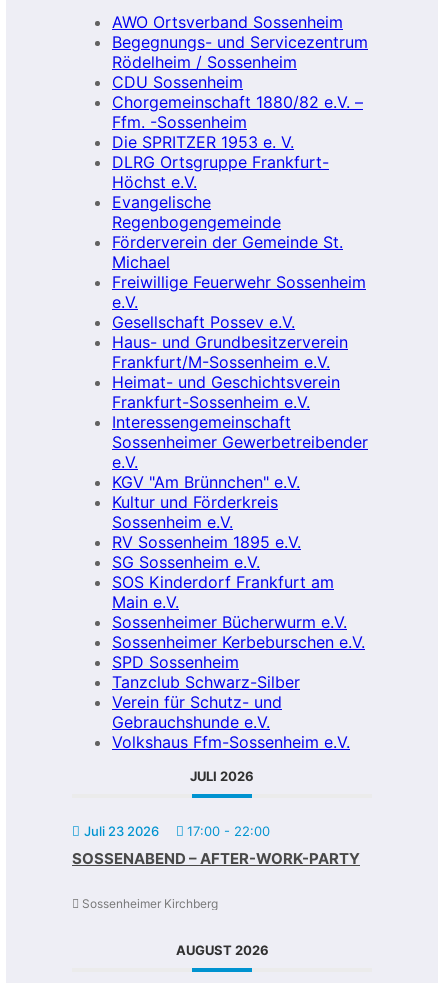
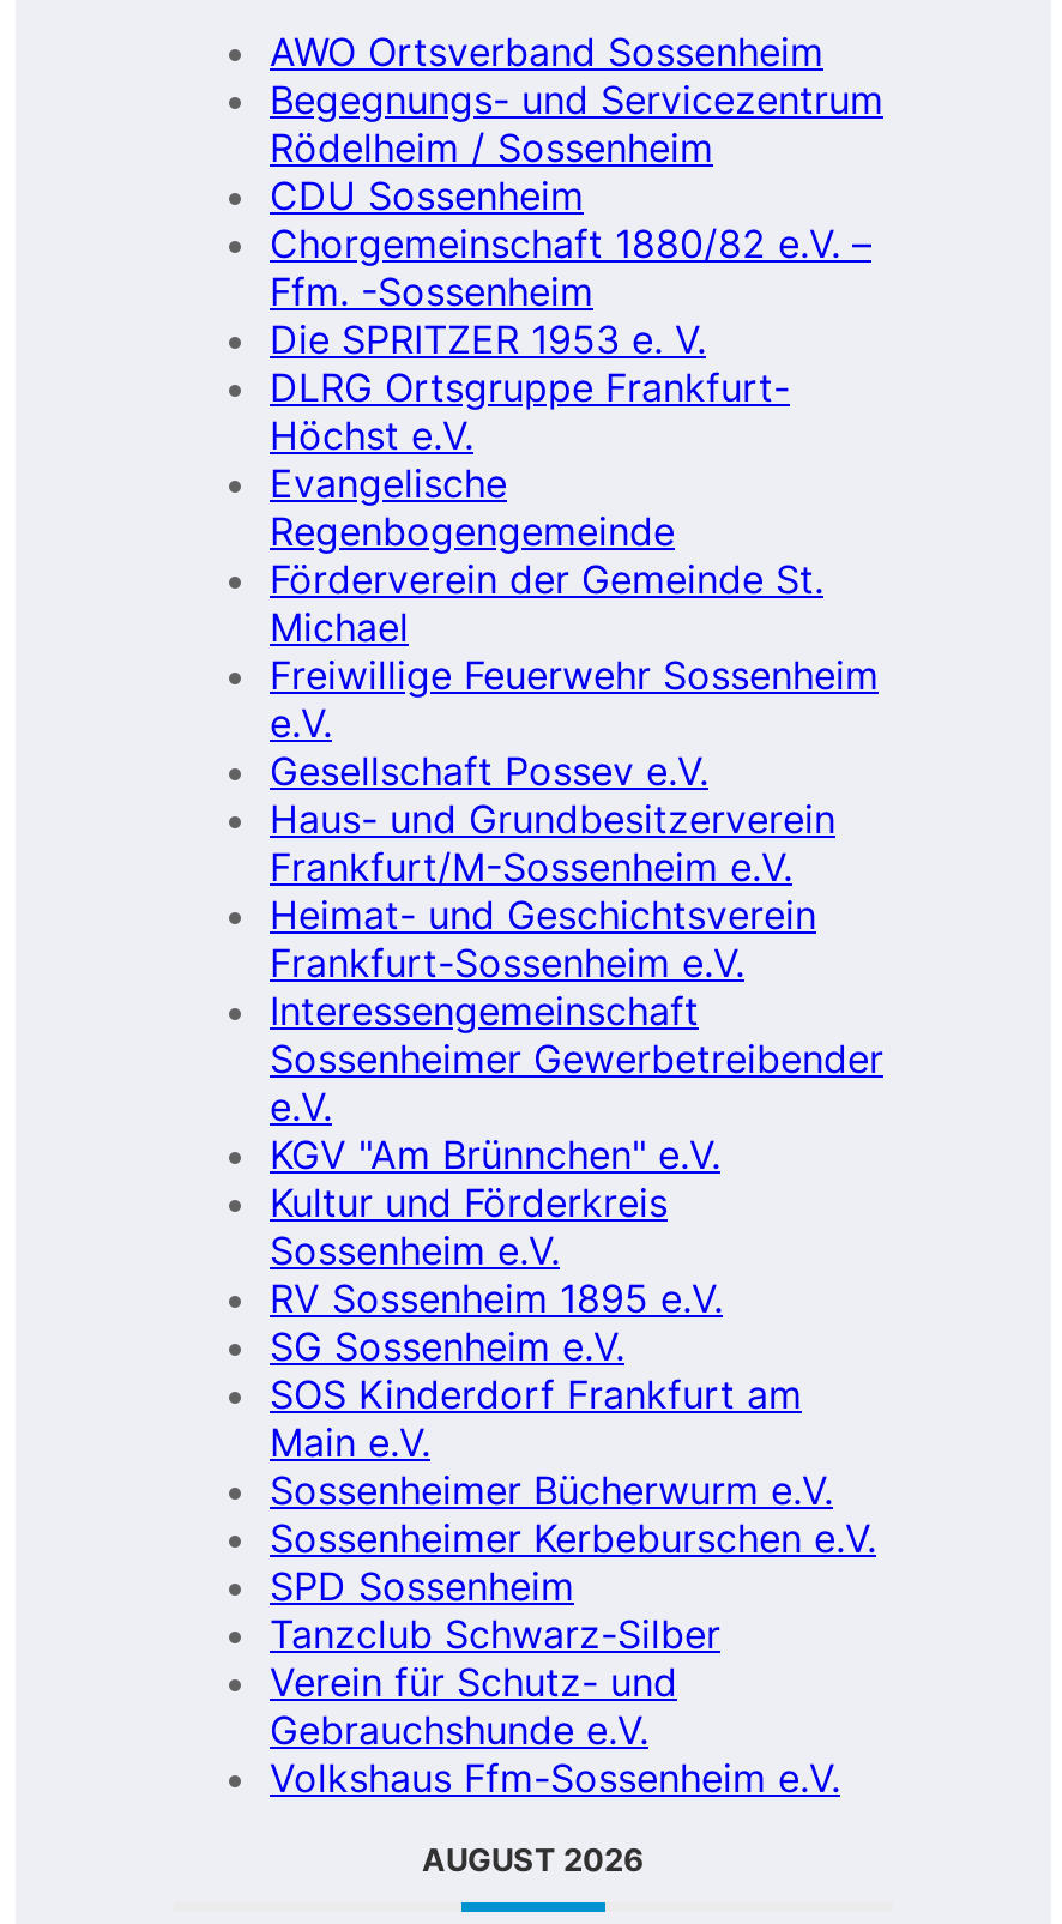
- JULI 2026
- Juli 23 2026
- 17:00 - 22:00
- SOSSENABEND – AFTER-WORK-PARTY
- Sossenheimer Kirchberg
